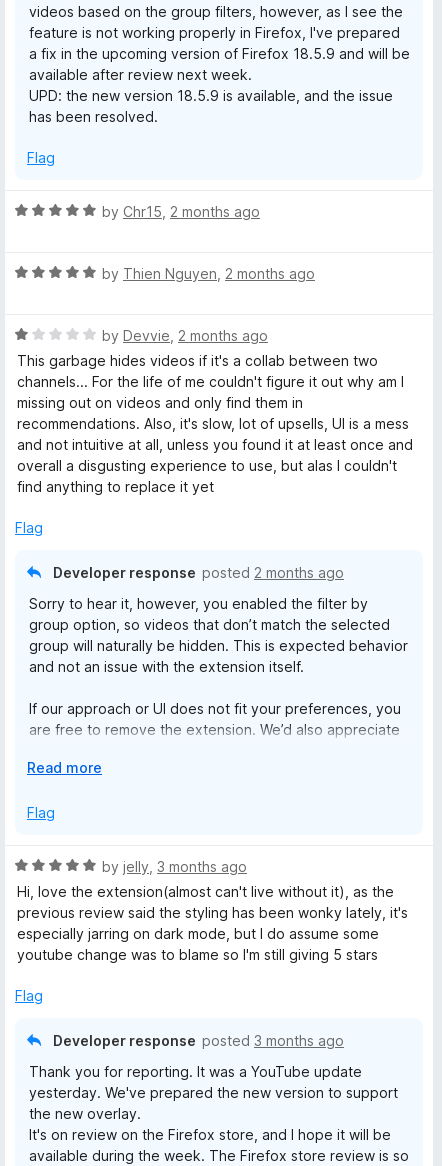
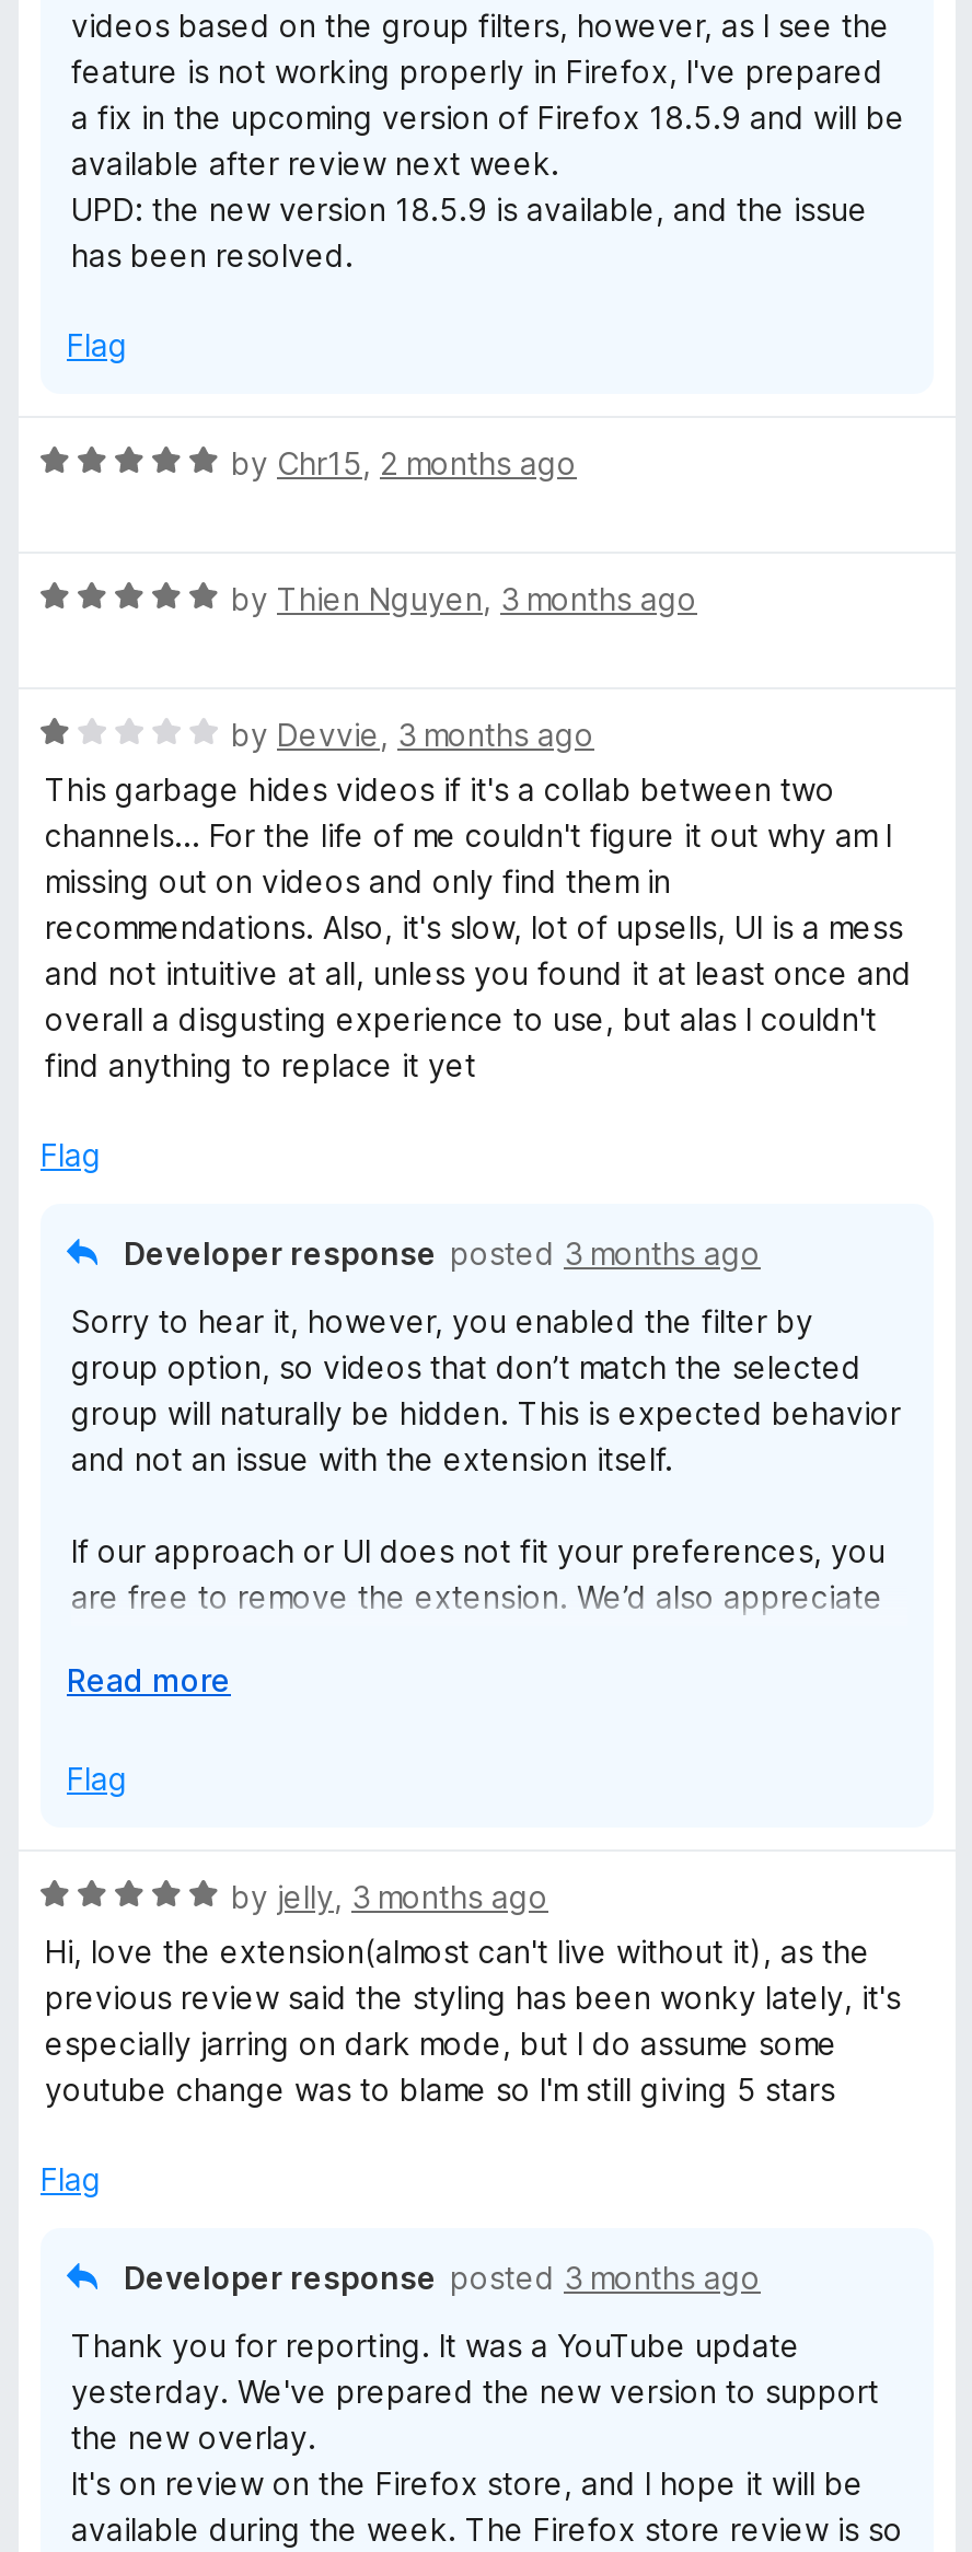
- by Thien Nguyen, 2 months ago
+ by Thien Nguyen, 3 months ago

- by Devvie, 2 months ago
+ by Devvie, 3 months ago

- Developer response posted 2 months ago
+ Developer response posted 3 months ago
